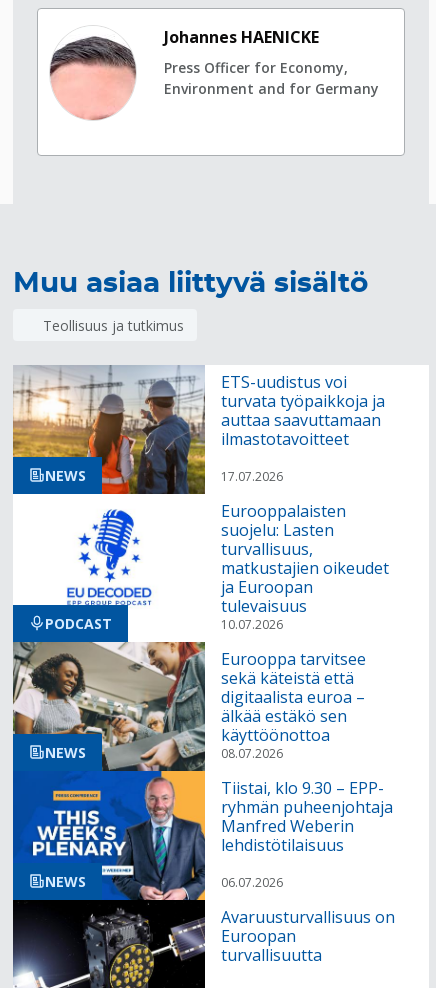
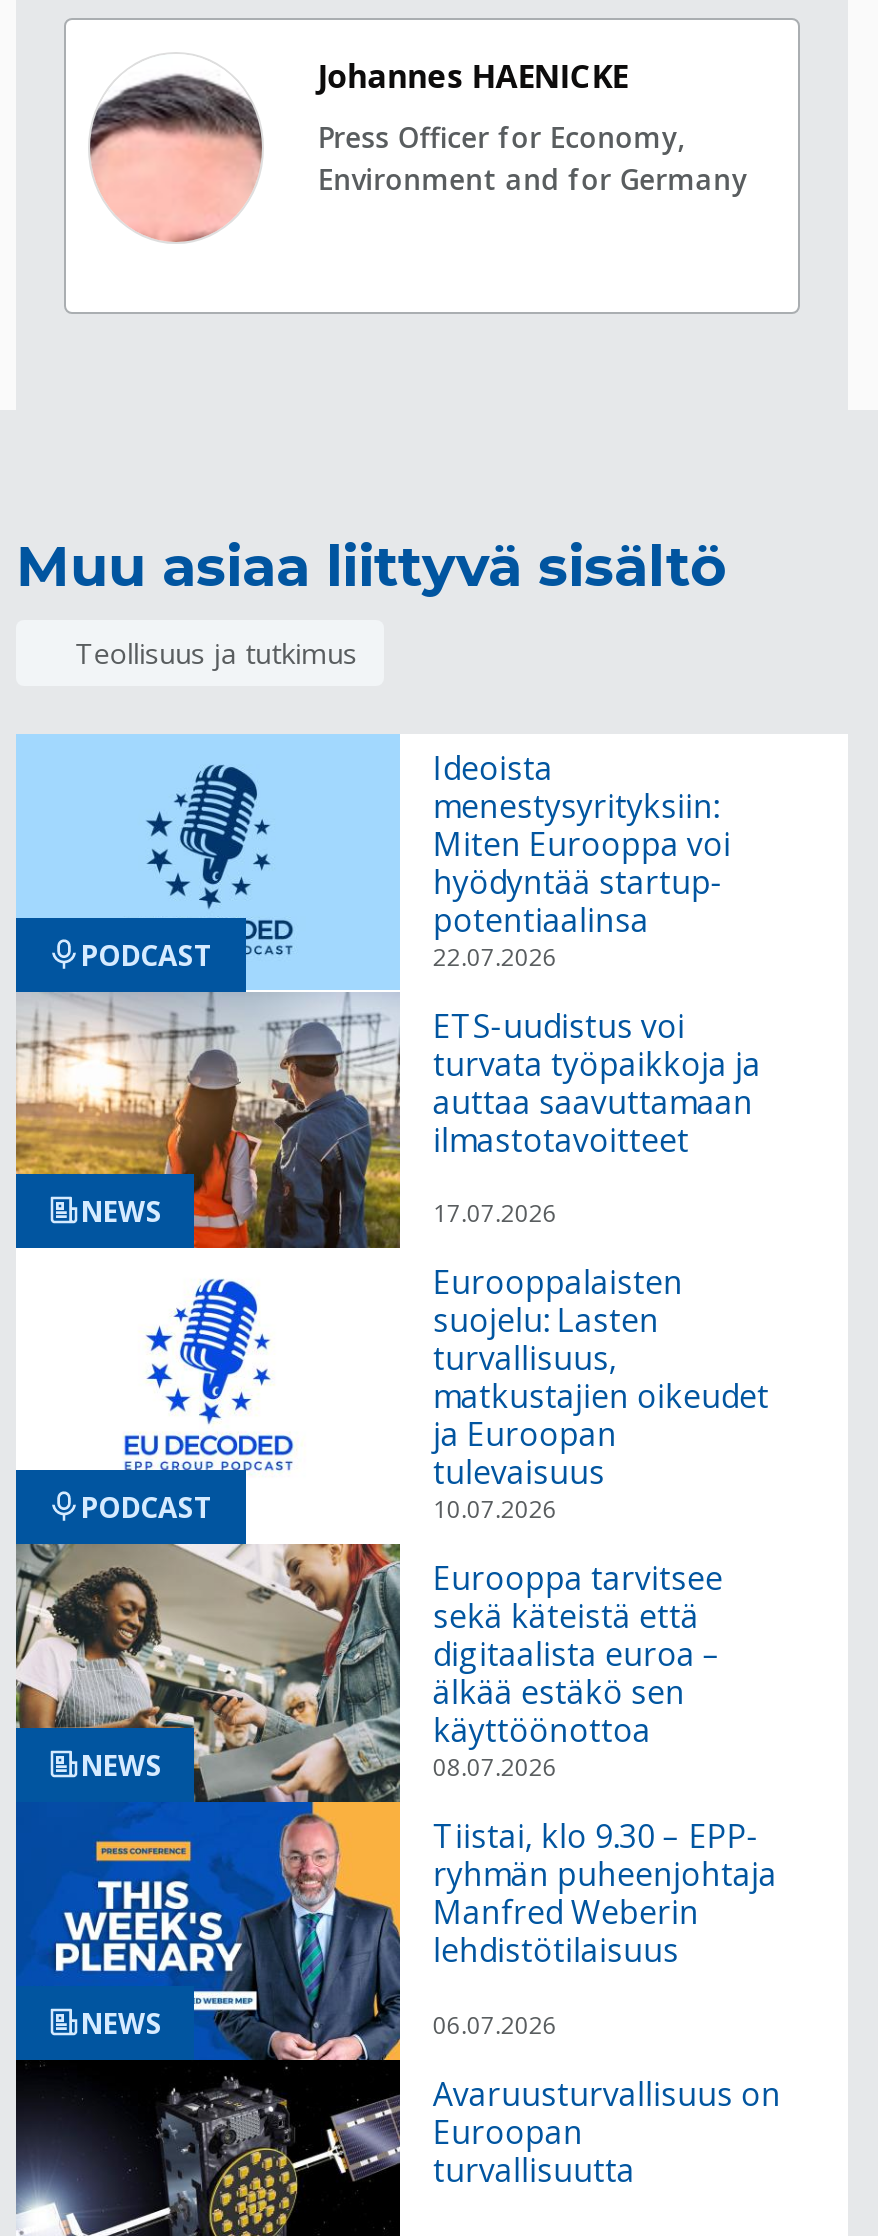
+ [image]
+ PODCAST

+ Ideoista
+ menestysyrityksiin:
+ Miten Eurooppa voi
+ hyödyntää startup-
+ potentiaalinsa
+ 22.07.2026
